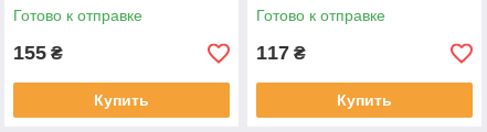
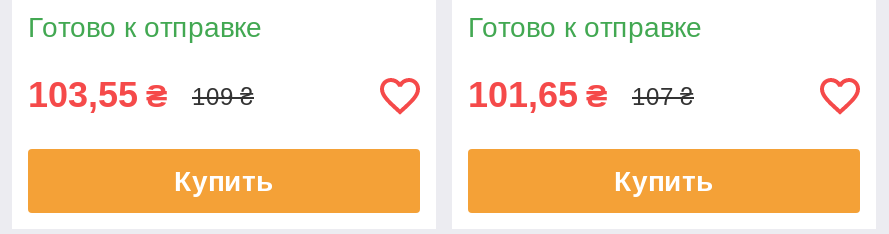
- 155 ₴
+ 103,55 ₴
+ 109 ₴

- 117 ₴
+ 101,65 ₴
+ 107 ₴
